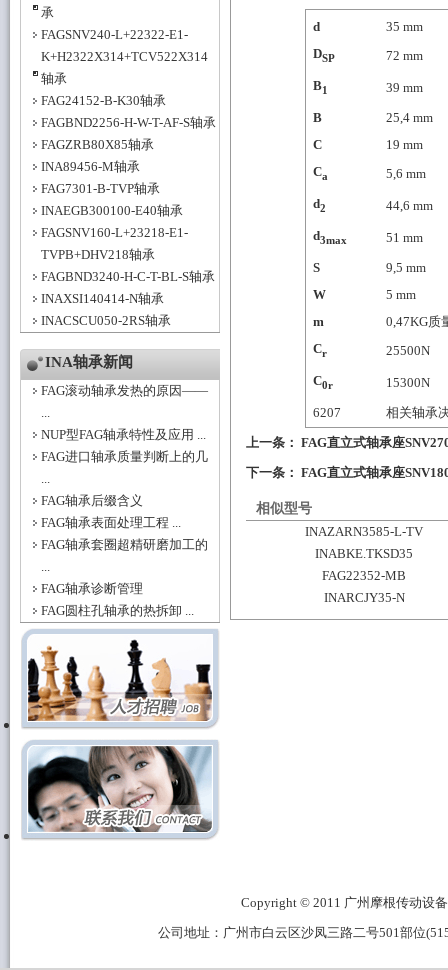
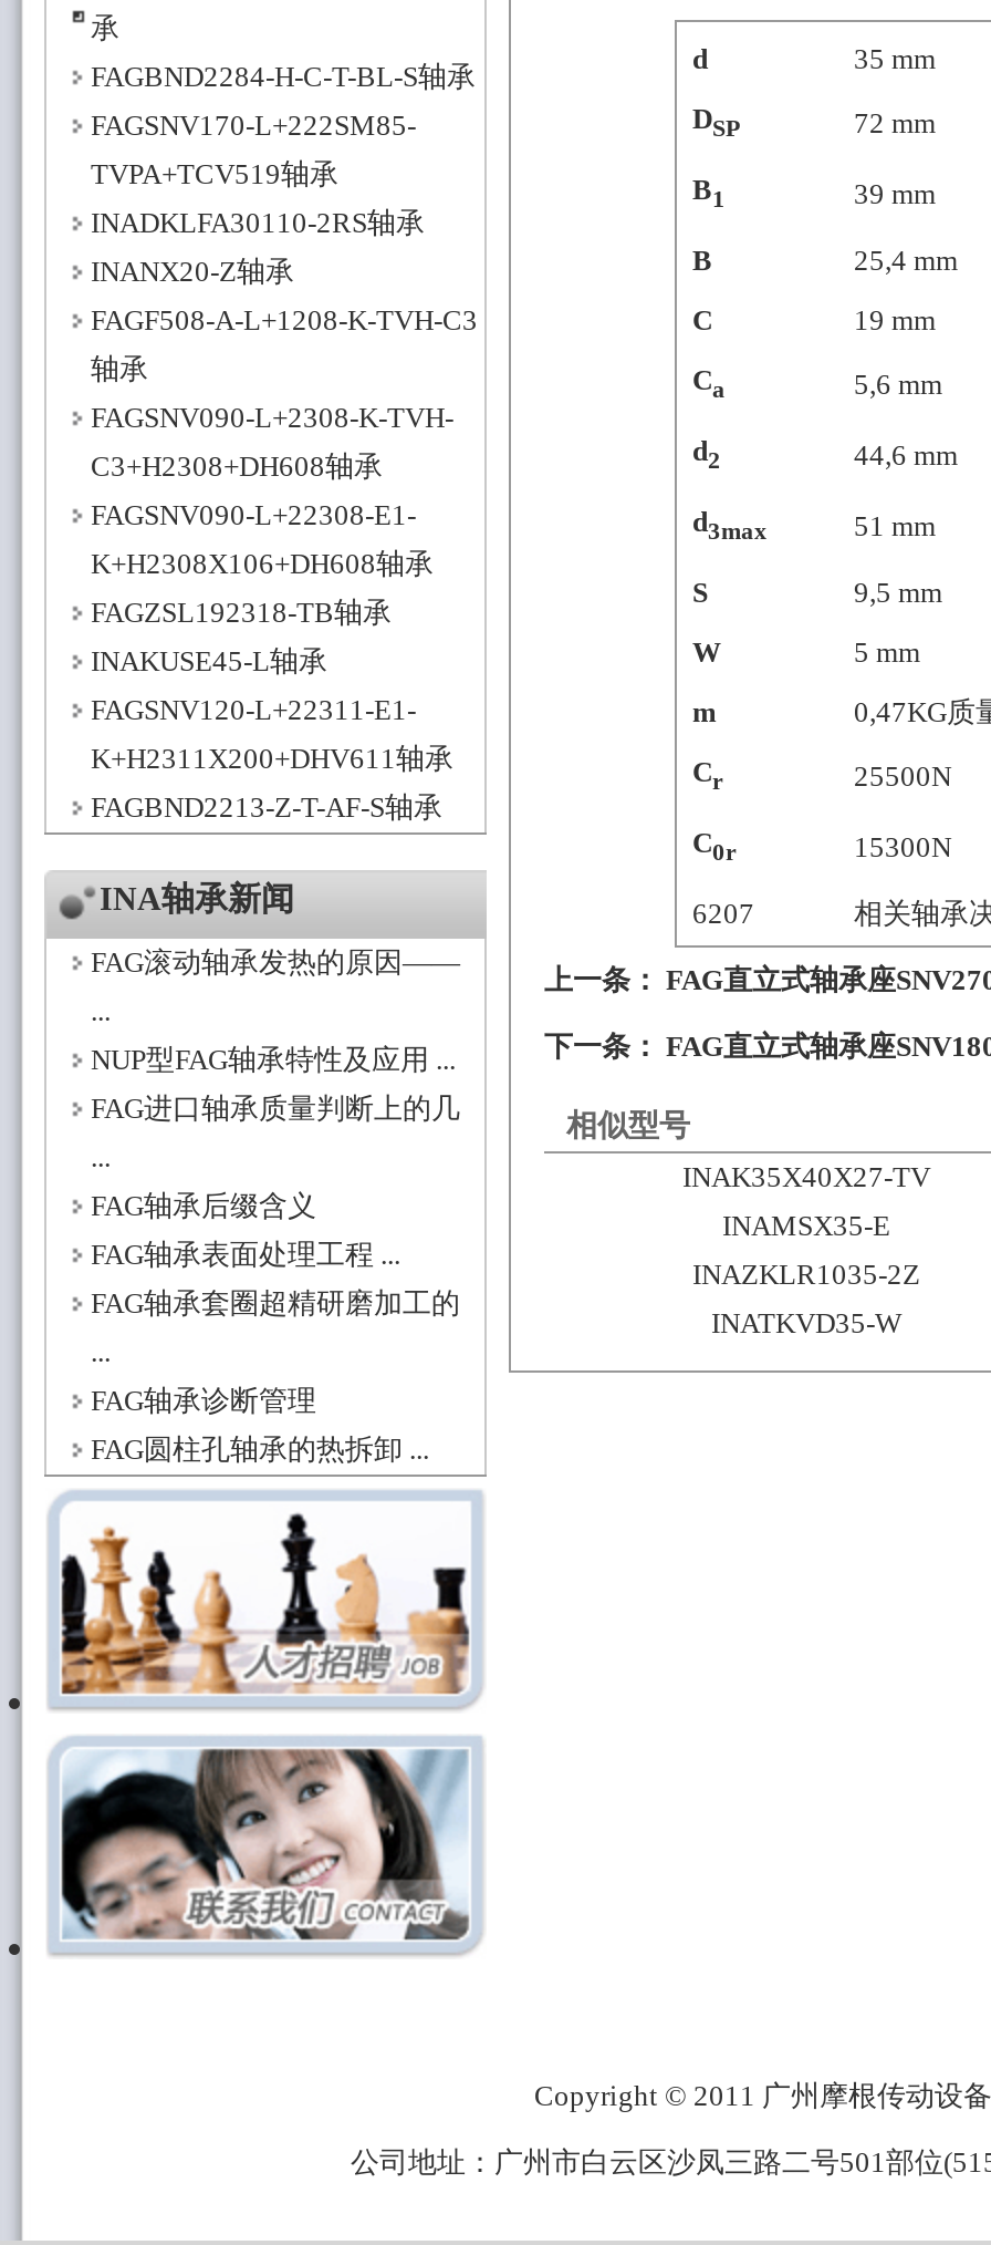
- FAGSNV240-L+22322-E1-
- K+H2322X314+TCV522X314
+ FAGBND2284-H-C-T-BL-S轴承
+ FAGSNV170-L+222SM85-
+ TVPA+TCV519轴承
+ INADKLFA30110-2RS轴承
+ INANX20-Z轴承
+ FAGF508-A-L+1208-K-TVH-C3

moved down: 轴承

- FAG24152-B-K30轴承
- FAGBND2256-H-W-T-AF-S轴承
- FAGZRB80X85轴承
- INA89456-M轴承
- FAG7301-B-TVP轴承
- INAEGB300100-E40轴承
- FAGSNV160-L+23218-E1-
- TVPB+DHV218轴承
- FAGBND3240-H-C-T-BL-S轴承
- INAXSI140414-N轴承
- INACSCU050-2RS轴承
+ FAGSNV090-L+2308-K-TVH-
+ C3+H2308+DH608轴承
+ FAGSNV090-L+22308-E1-
+ K+H2308X106+DH608轴承
+ FAGZSL192318-TB轴承
+ INAKUSE45-L轴承
+ FAGSNV120-L+22311-E1-
+ K+H2311X200+DHV611轴承
+ FAGBND2213-Z-T-AF-S轴承

- INAZARN3585-L-TV
+ INAK35X40X27-TV

- INABKE.TKSD35
+ INAMSX35-E

- FAG22352-MB
+ INAZKLR1035-2Z

- INARCJY35-N
+ INATKVD35-W
